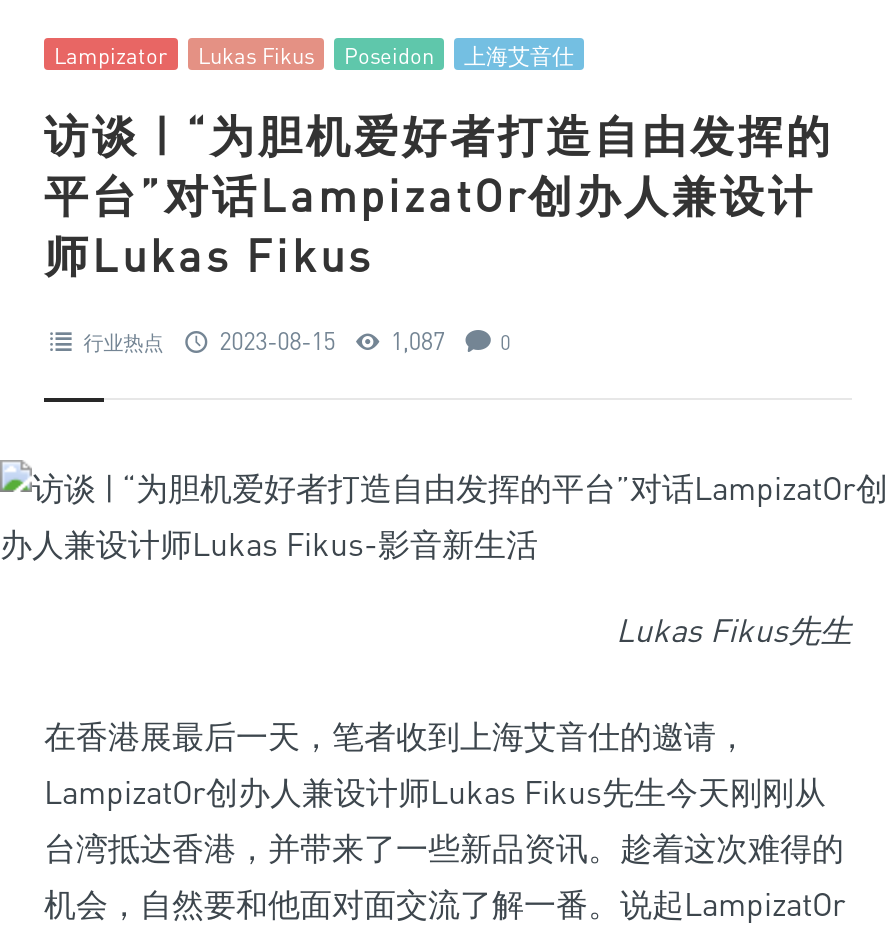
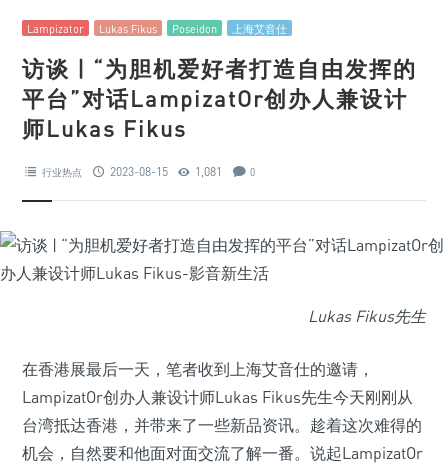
- 2023-08-15 1,087
+ 2023-08-15 1,081
